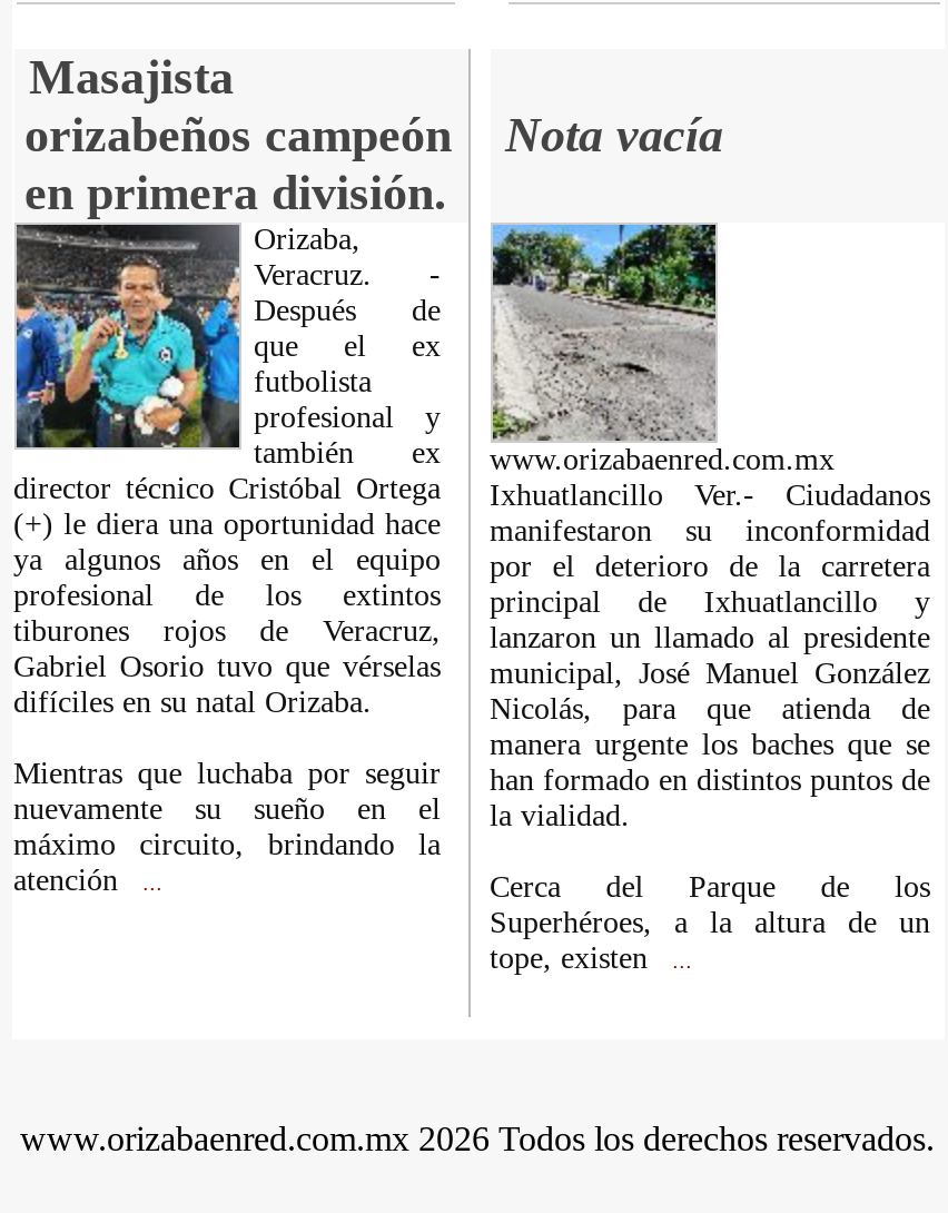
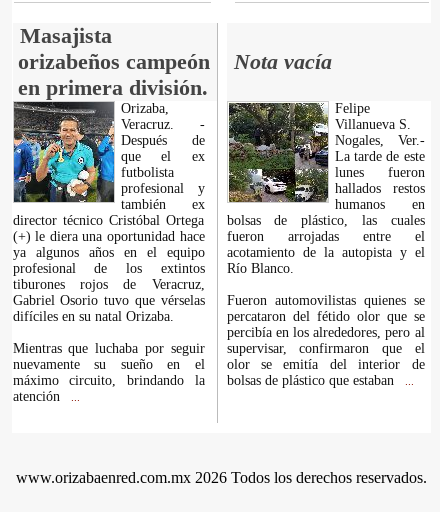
- [image]
- www.orizabaenred.com.mx
- Ixhuatlancillo Ver.- Ciudadanos
- manifestaron su inconformidad
- por el deterioro de la carretera
- principal de Ixhuatlancillo y
- lanzaron un llamado al presidente
- municipal, José Manuel González
- Nicolás, para que atienda de
- manera urgente los baches que se
- han formado en distintos puntos de
- la vialidad.
+ [image]
+ Felipe
+ Villanueva S.
+ Nogales, Ver.-
+ La tarde de este
+ lunes fueron
+ hallados restos
+ humanos en
+ bolsas de plástico, las cuales
+ fueron arrojadas entre el
+ acotamiento de la autopista y el
+ Río Blanco.

- Cerca del Parque de los
- Superhéroes, a la altura de un
- tope, existen ...
+ Fueron automovilistas quienes se
+ percataron del fétido olor que se
+ percibía en los alrededores, pero al
+ supervisar, confirmaron que el
+ olor se emitía del interior de
+ bolsas de plástico que estaban ...
